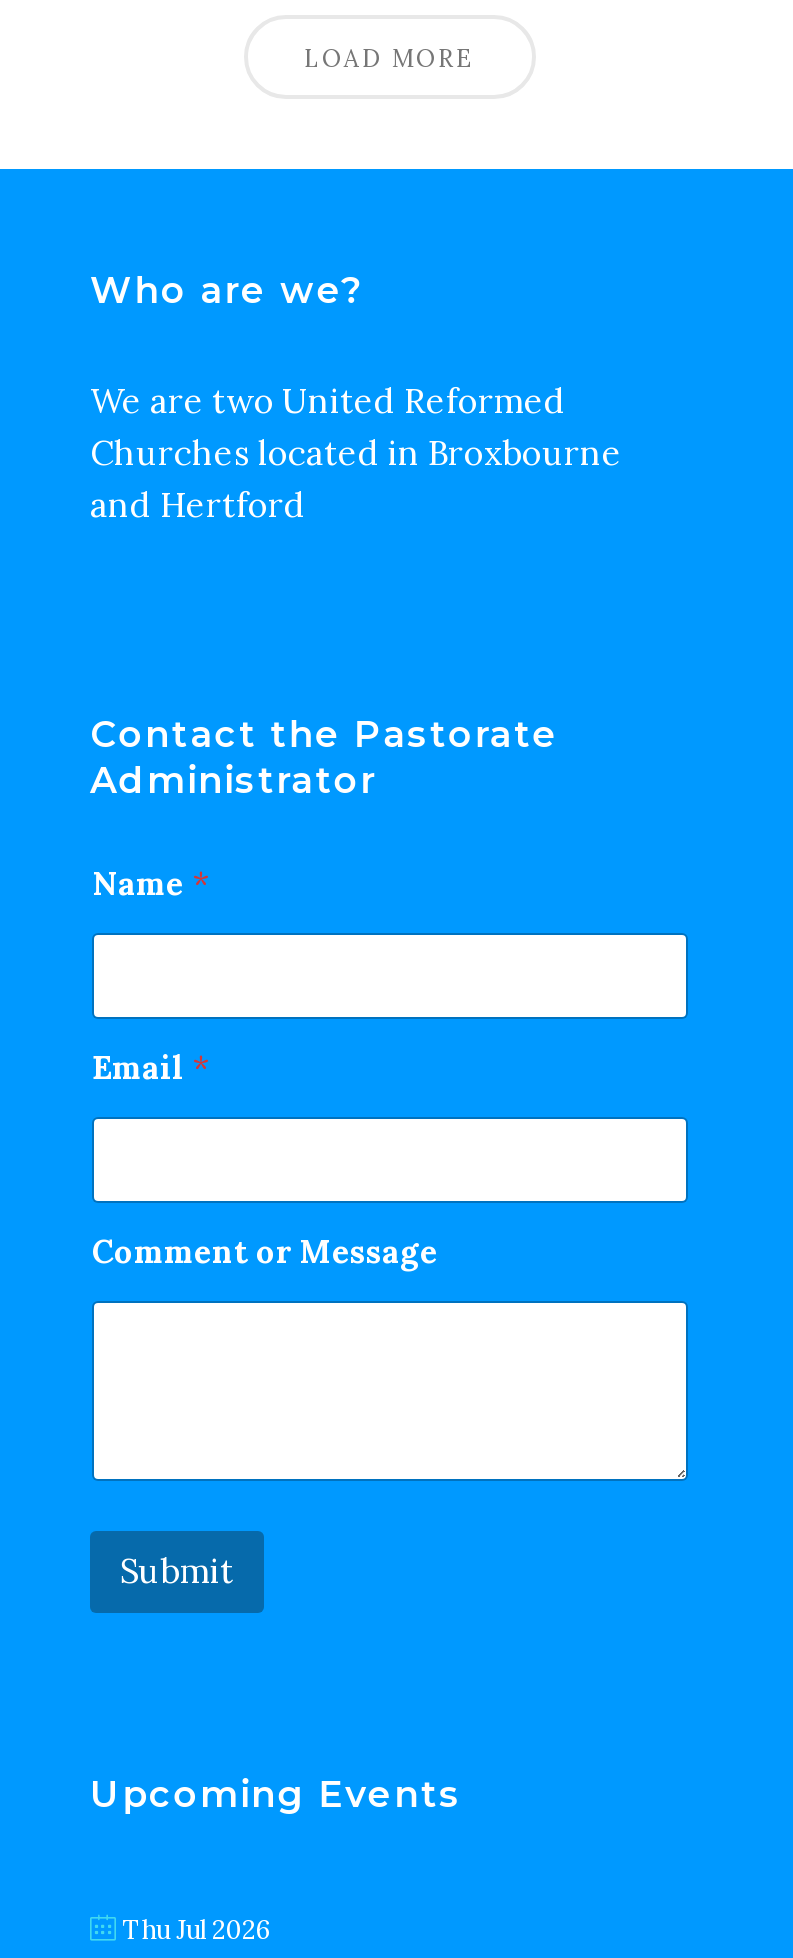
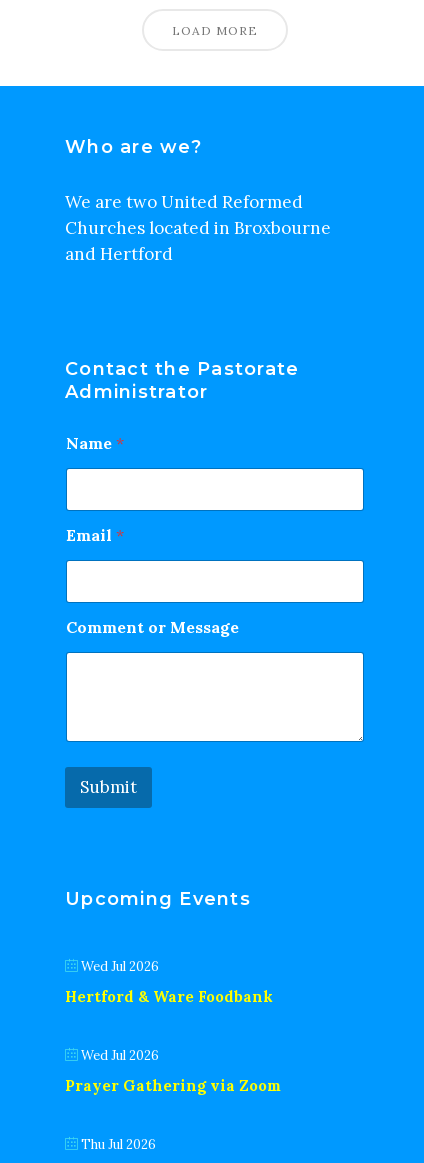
+ Wed Jul 2026
+ Hertford & Ware Foodbank
+ Wed Jul 2026
+ Prayer Gathering via Zoom
